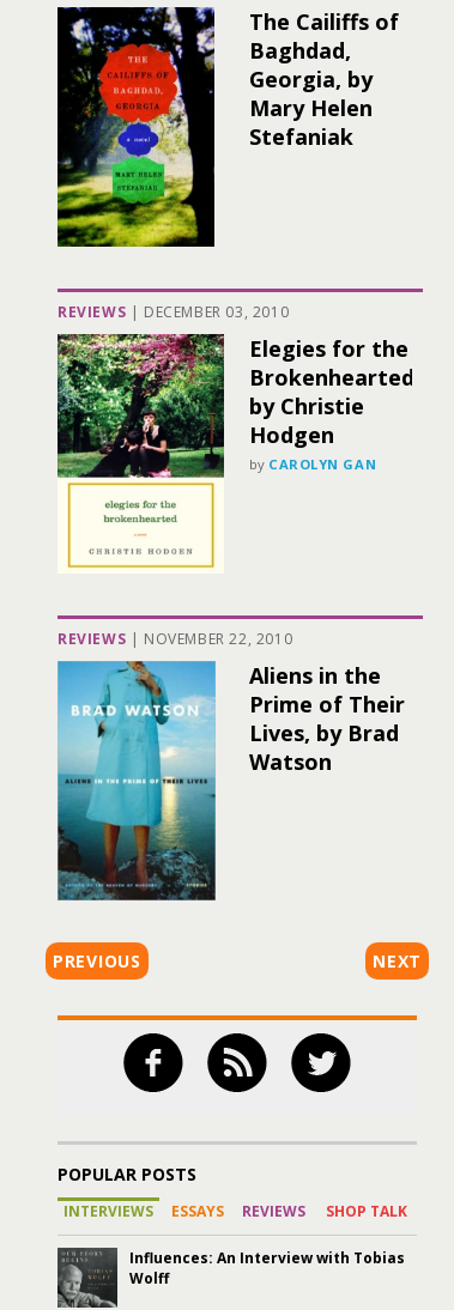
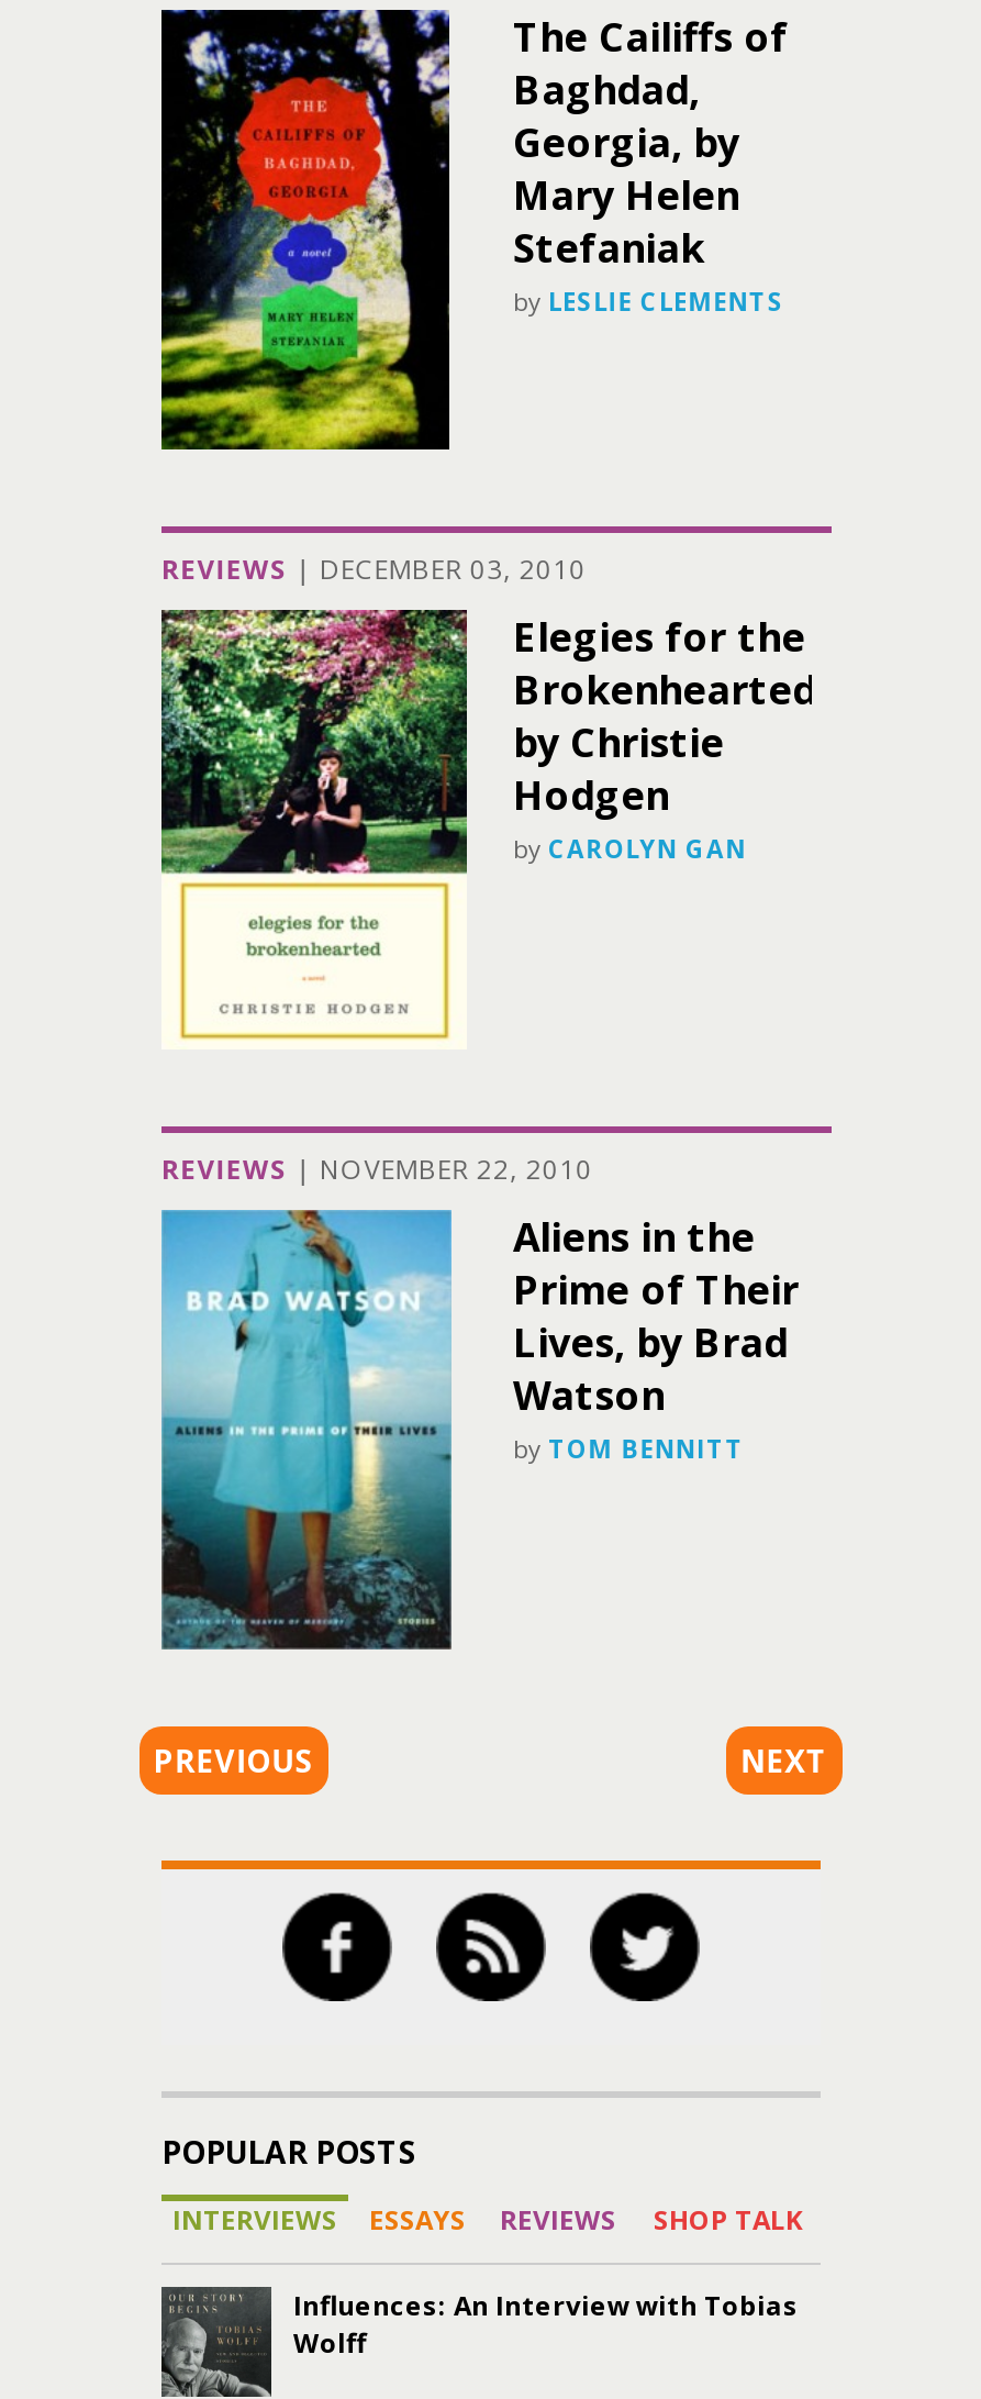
+ by LESLIE CLEMENTS

+ by TOM BENNITT
